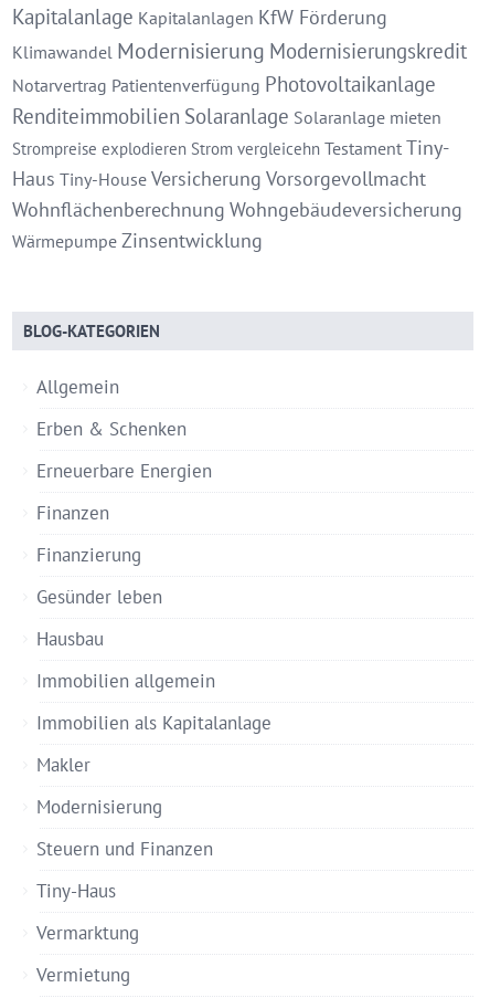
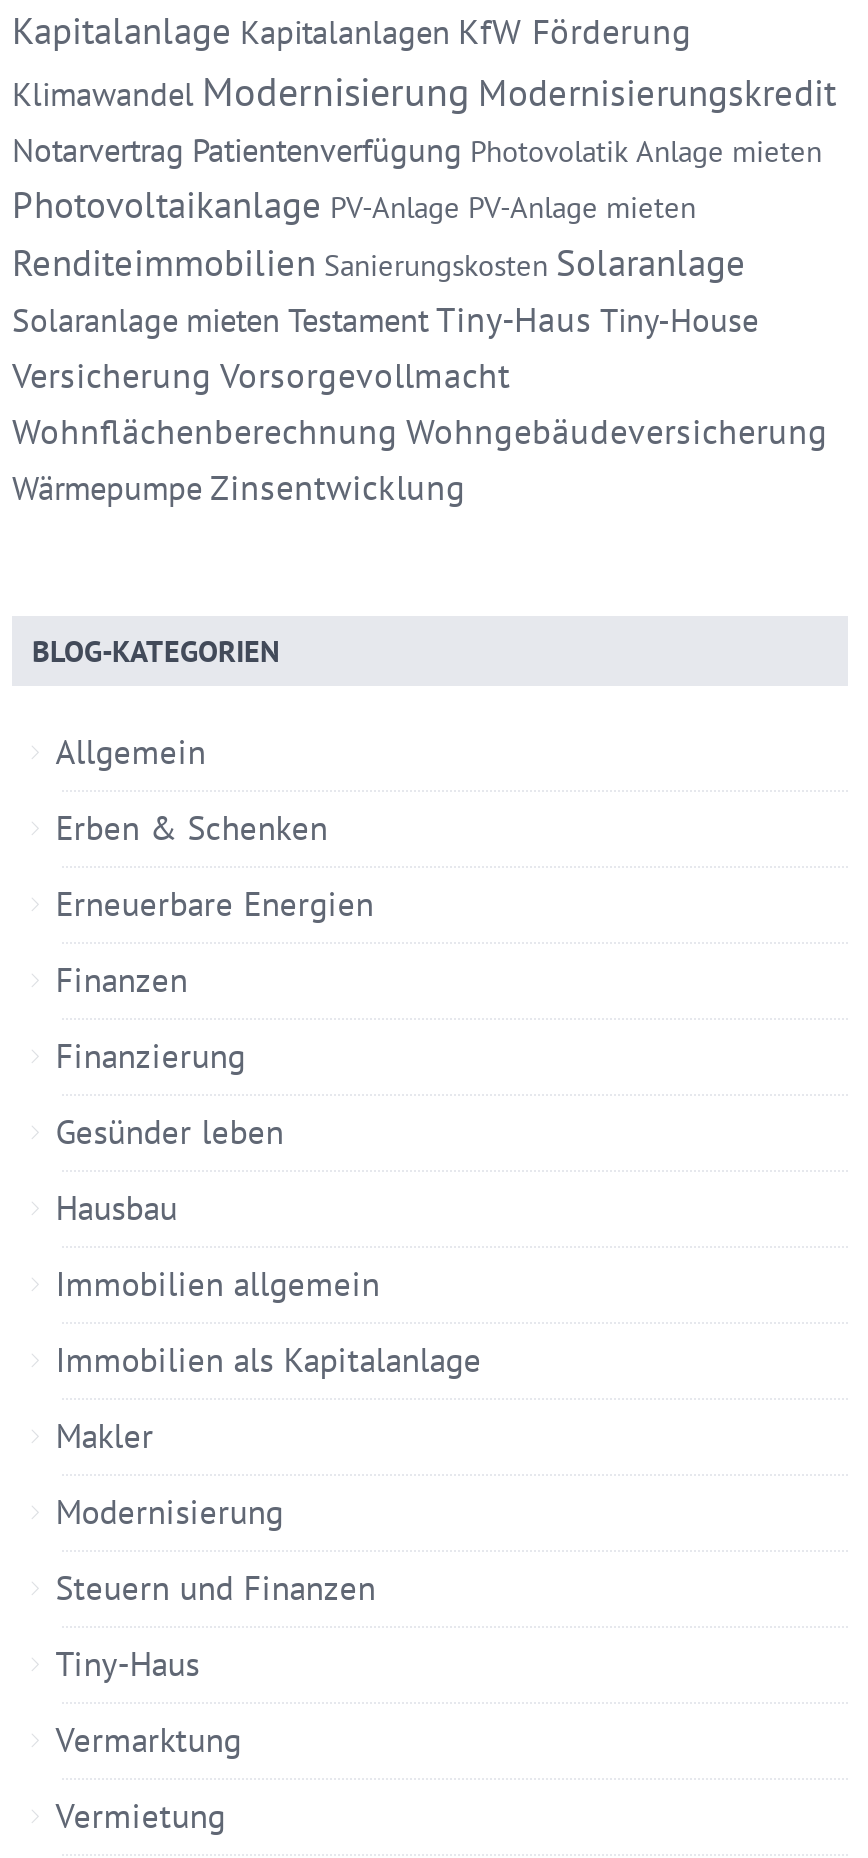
- Notarvertrag Patientenverfügung Photovoltaikanlage
- Renditeimmobilien Solaranlage Solaranlage mieten
- Strompreise explodieren Strom vergleicehn Testament Tiny-
- Haus Tiny-House Versicherung Vorsorgevollmacht
+ Notarvertrag Patientenverfügung Photovolatik Anlage mieten
+ Photovoltaikanlage PV-Anlage PV-Anlage mieten
+ Renditeimmobilien Sanierungskosten Solaranlage
+ Solaranlage mieten Testament Tiny-Haus Tiny-House
+ Versicherung Vorsorgevollmacht
